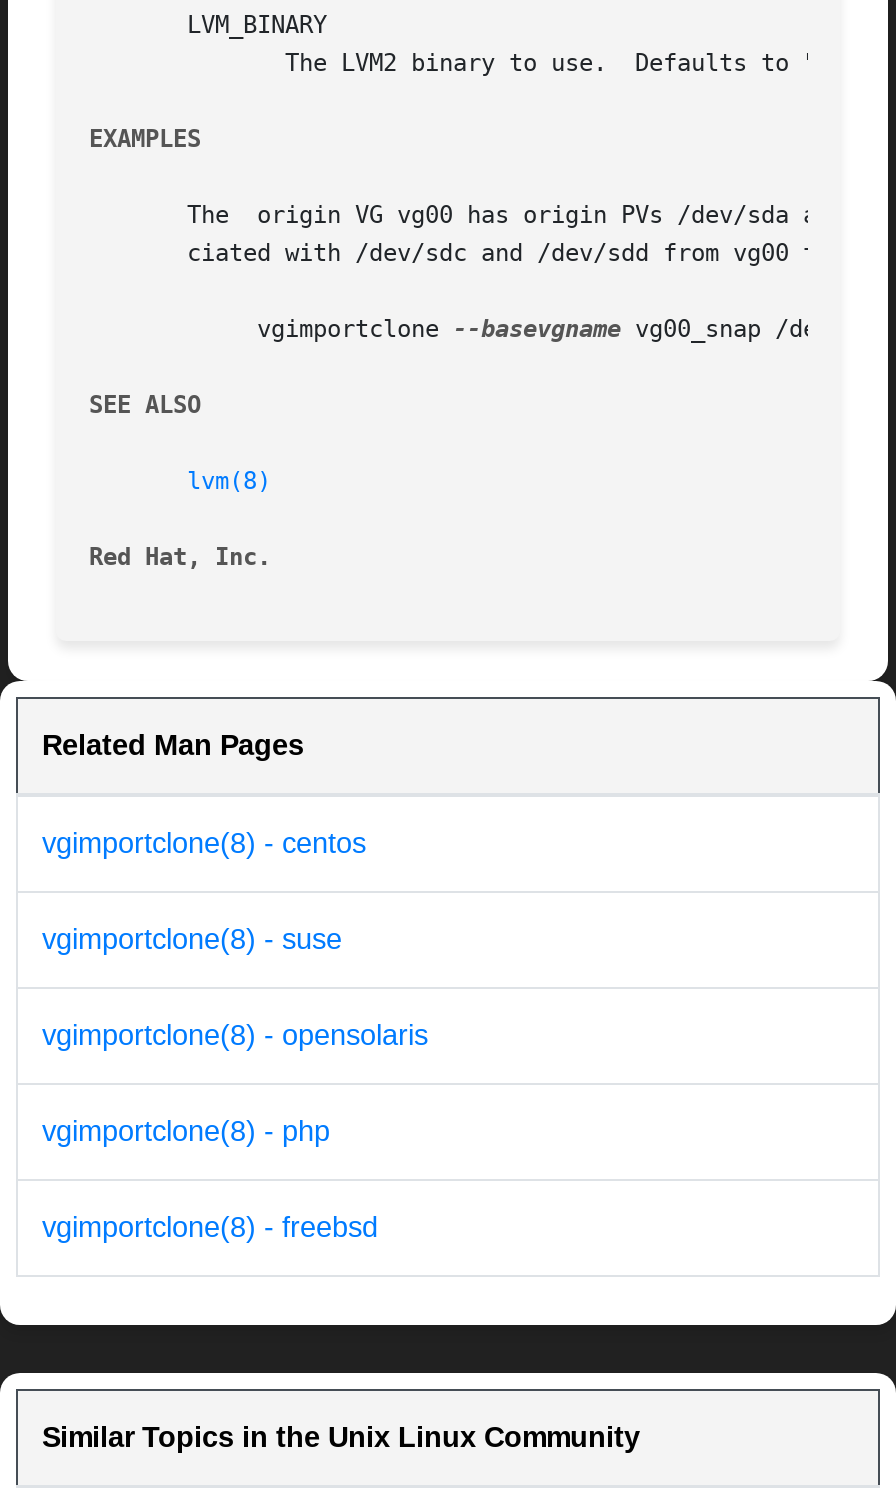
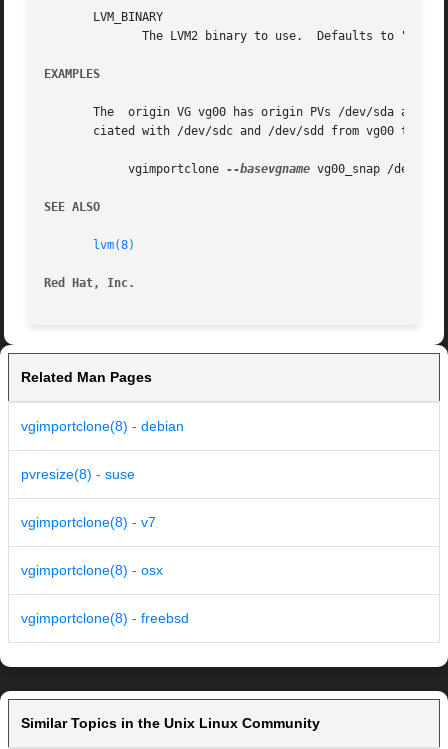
- vgimportclone(8) - centos
+ vgimportclone(8) - debian

- vgimportclone(8) - suse
+ pvresize(8) - suse

- vgimportclone(8) - opensolaris
+ vgimportclone(8) - v7

- vgimportclone(8) - php
+ vgimportclone(8) - osx
